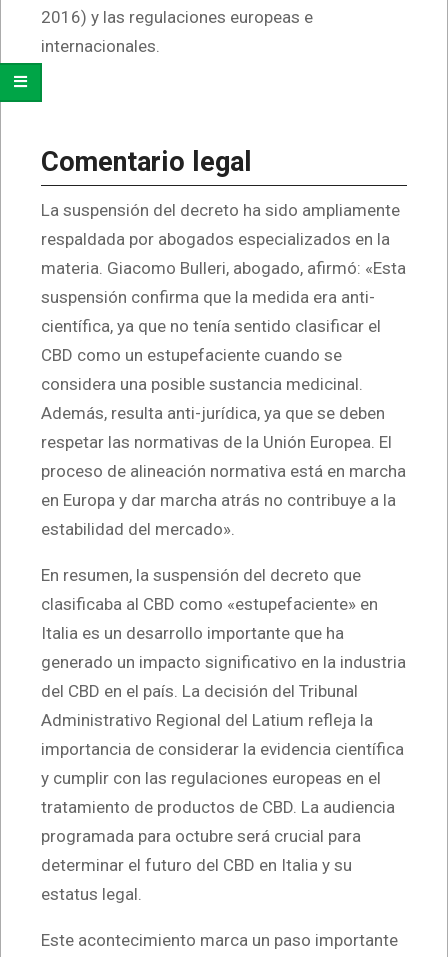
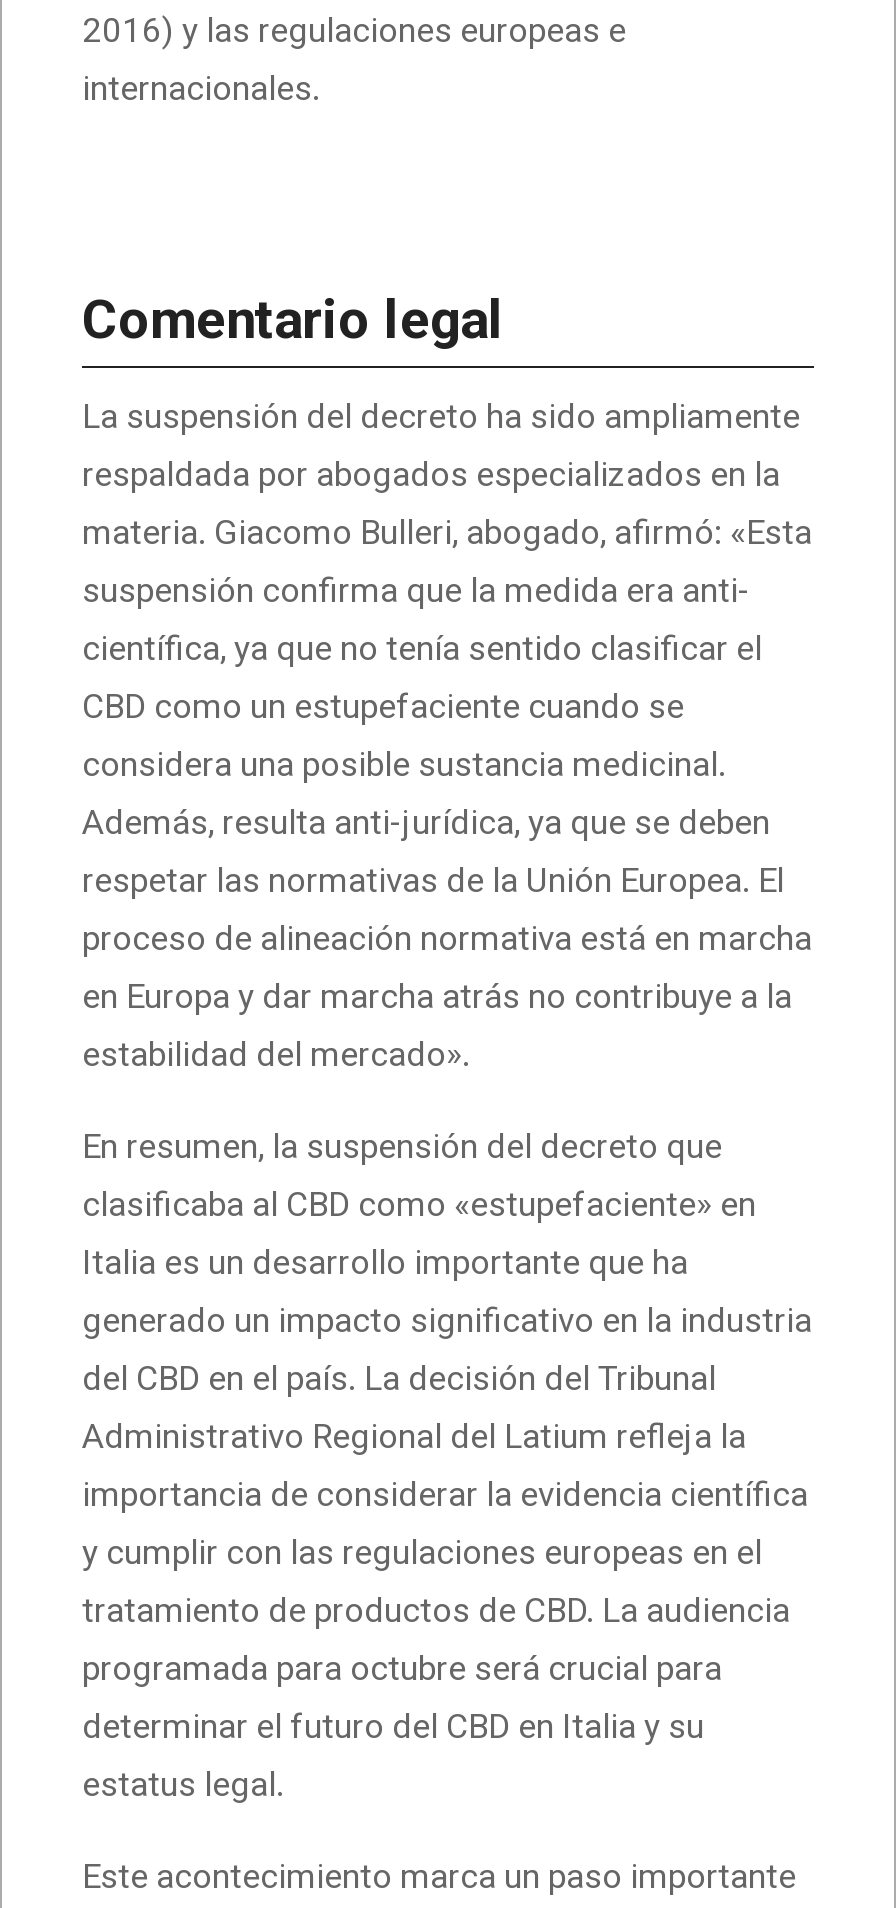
- [image]
